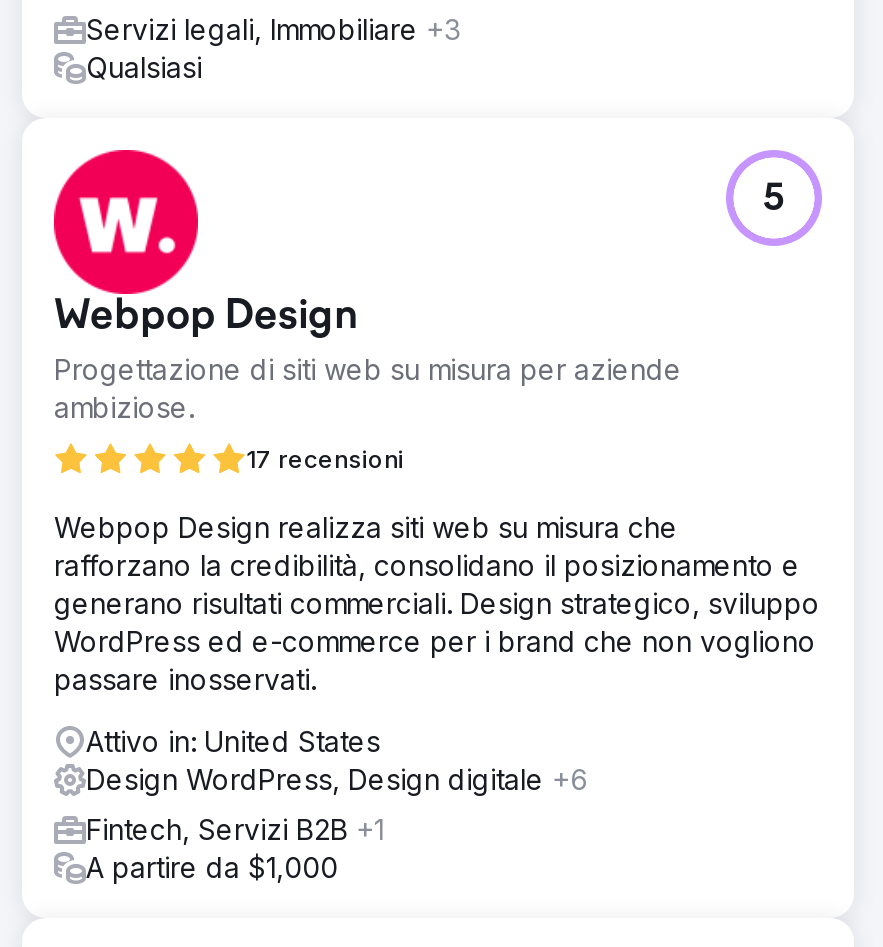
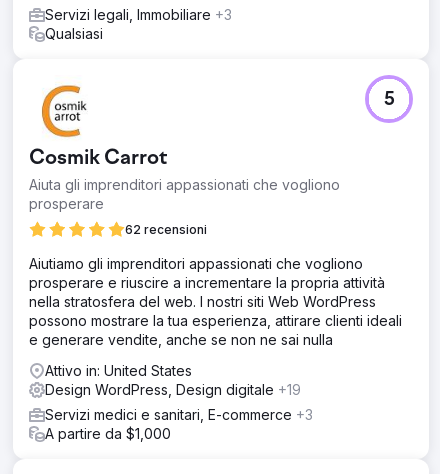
- [image]
- Webpop Design
- Progettazione di siti web su misura per aziende
- ambiziose.
+ [image]
+ Cosmik Carrot
+ Aiuta gli imprenditori appassionati che vogliono
+ prosperare

- 17 recensioni
+ 62 recensioni

- Webpop Design realizza siti web su misura che
- rafforzano la credibilità, consolidano il posizionamento e
- generano risultati commerciali. Design strategico, sviluppo
- WordPress ed e-commerce per i brand che non vogliono
- passare inosservati.
+ Aiutiamo gli imprenditori appassionati che vogliono
+ prosperare e riuscire a incrementare la propria attività
+ nella stratosfera del web. I nostri siti Web WordPress
+ possono mostrare la tua esperienza, attirare clienti ideali
+ e generare vendite, anche se non ne sai nulla

- Design WordPress, Design digitale +6
+ Design WordPress, Design digitale +19

- Fintech, Servizi B2B +1
+ Servizi medici e sanitari, E-commerce +3
